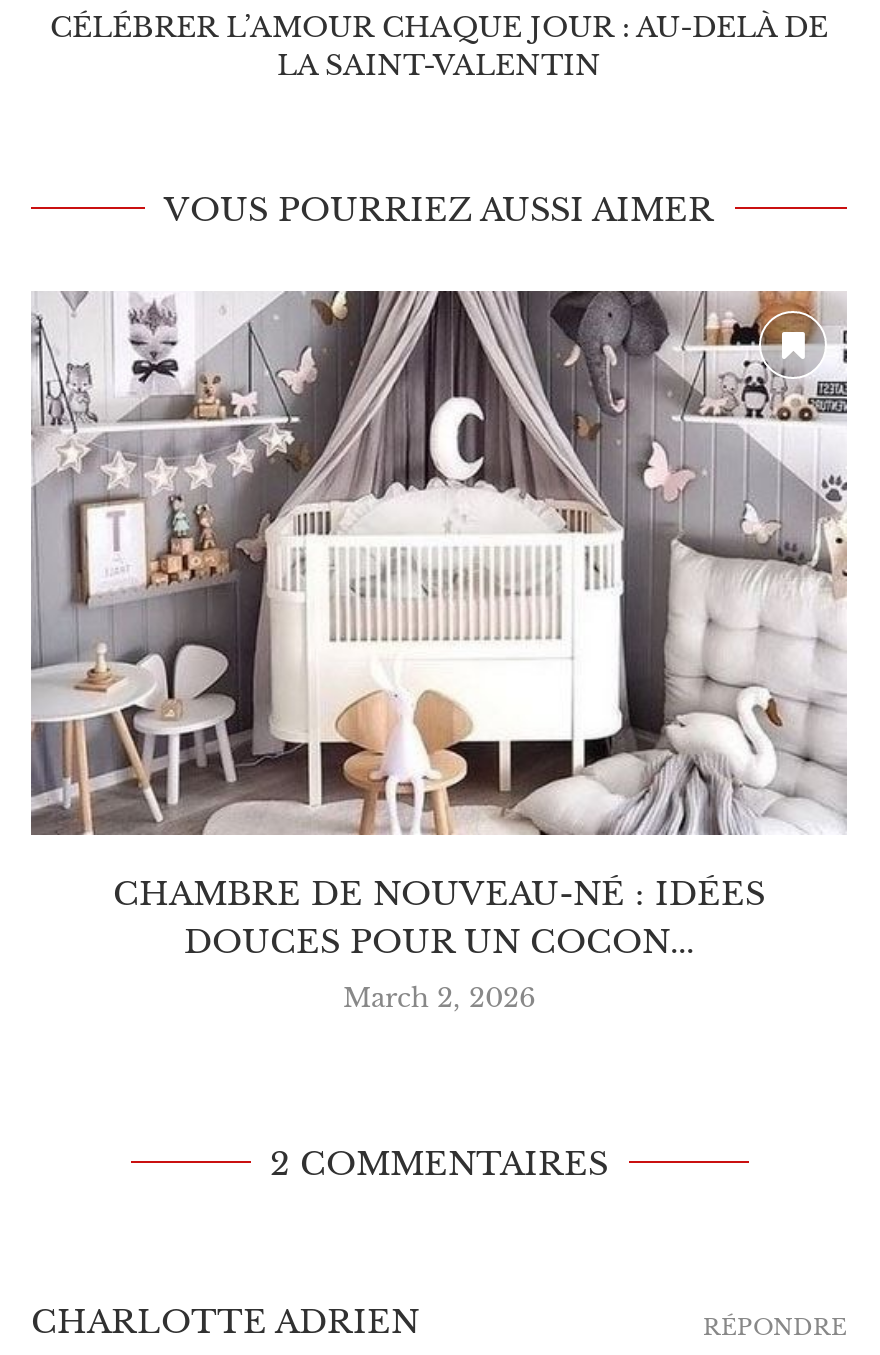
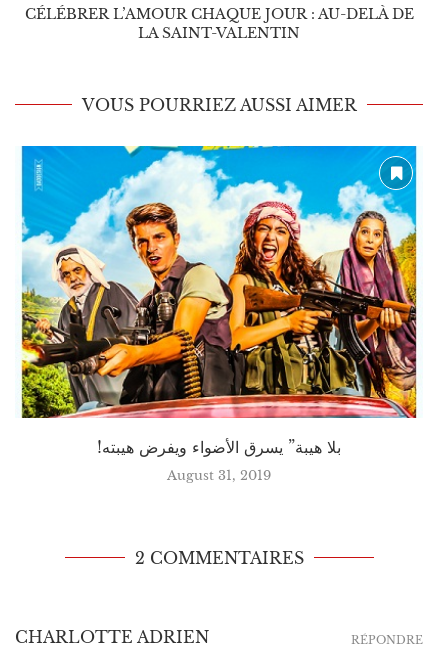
- [image]
- CHAMBRE DE NOUVEAU-NÉ : IDÉES
- DOUCES POUR UN COCON...
+ [image]
+ !بلا هيبة” يسرق الأضواء ويفرض هيبته

- March 2, 2026
+ August 31, 2019
